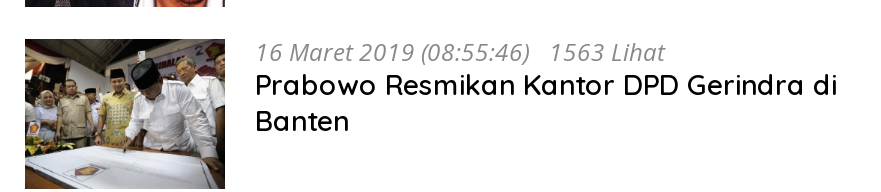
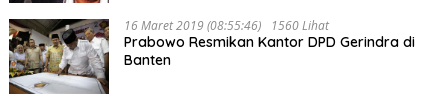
- 16 Maret 2019 (08:55:46) 1563 Lihat
+ 16 Maret 2019 (08:55:46) 1560 Lihat
